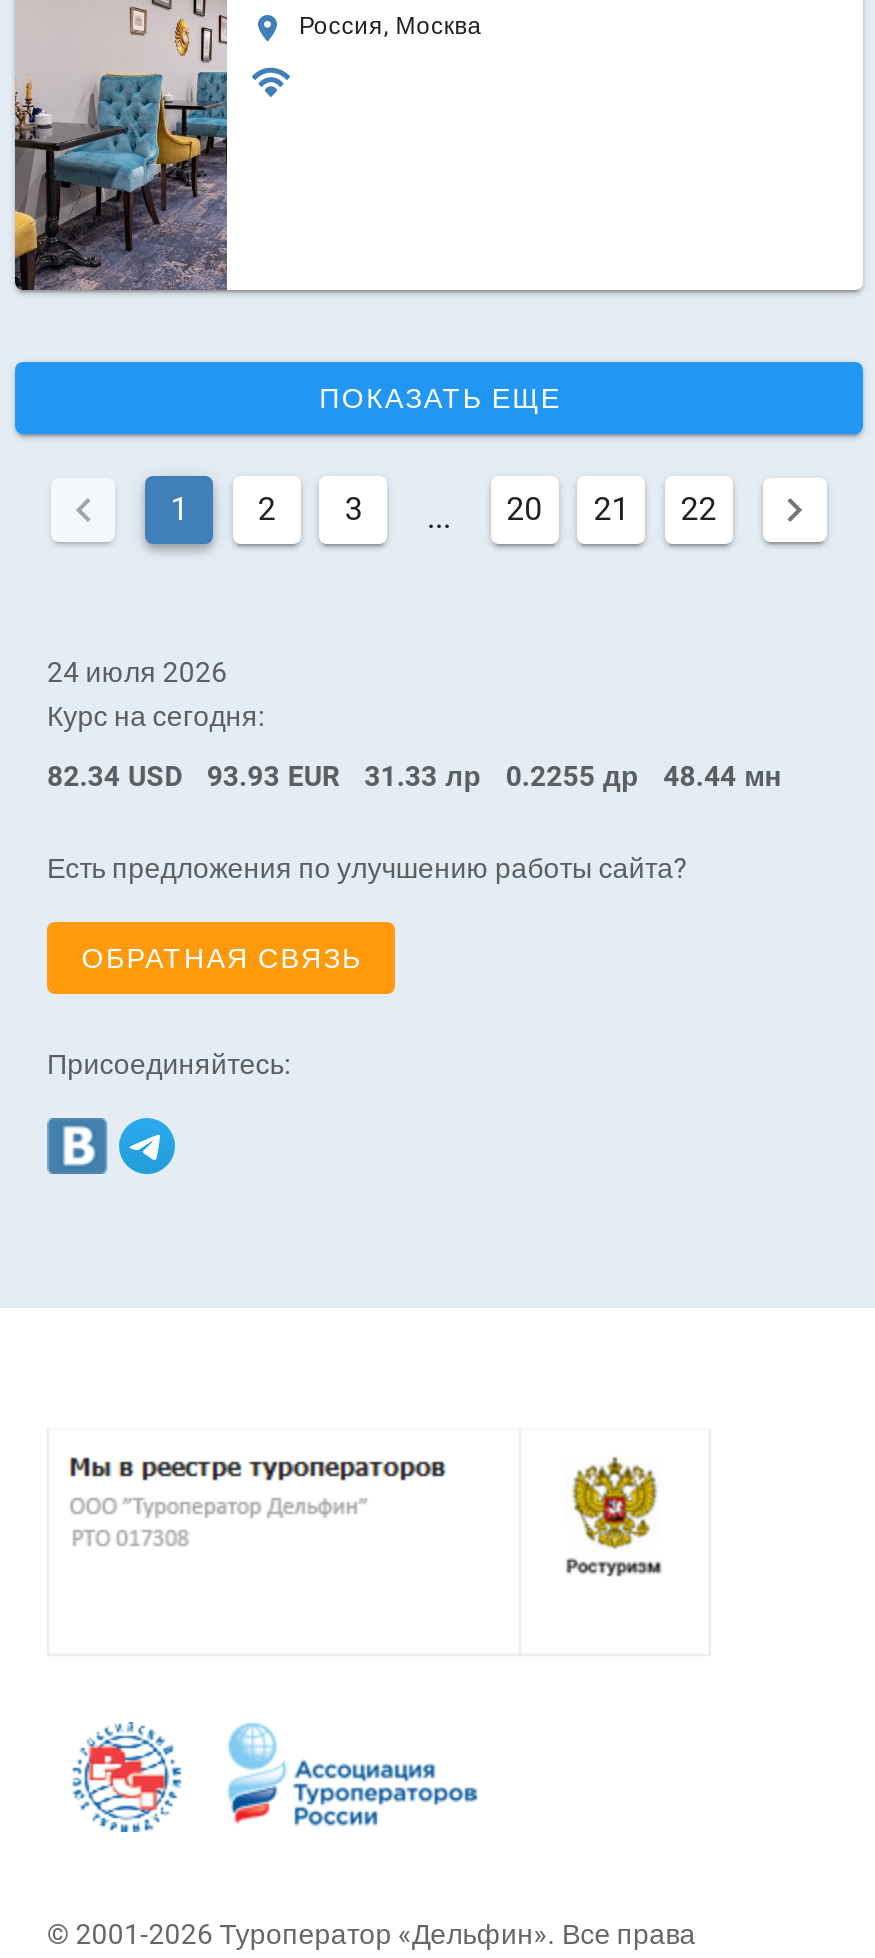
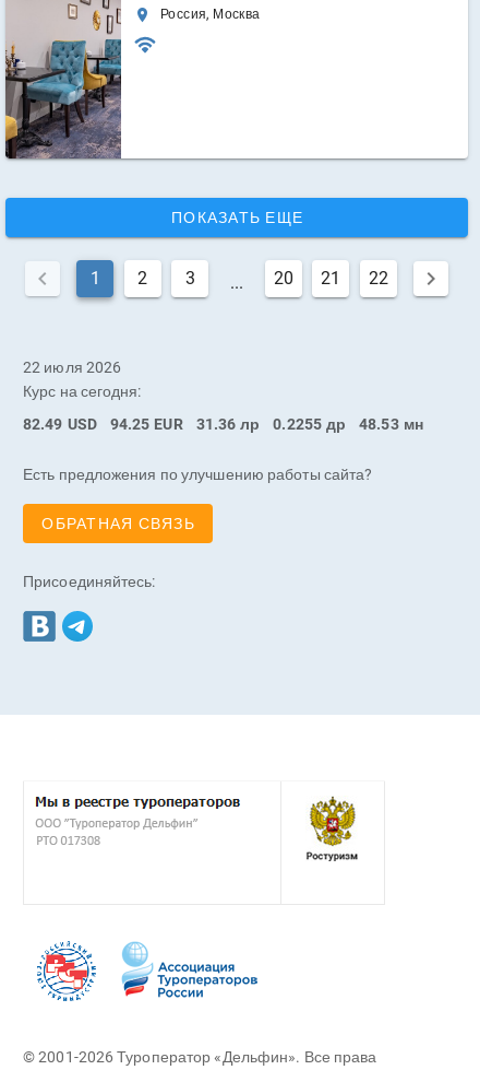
- 24 июля 2026
+ 22 июля 2026

- 82.34 USD
+ 82.49 USD

- 93.93 EUR
+ 94.25 EUR

- 31.33 лр
+ 31.36 лр

- 48.44 мн
+ 48.53 мн
